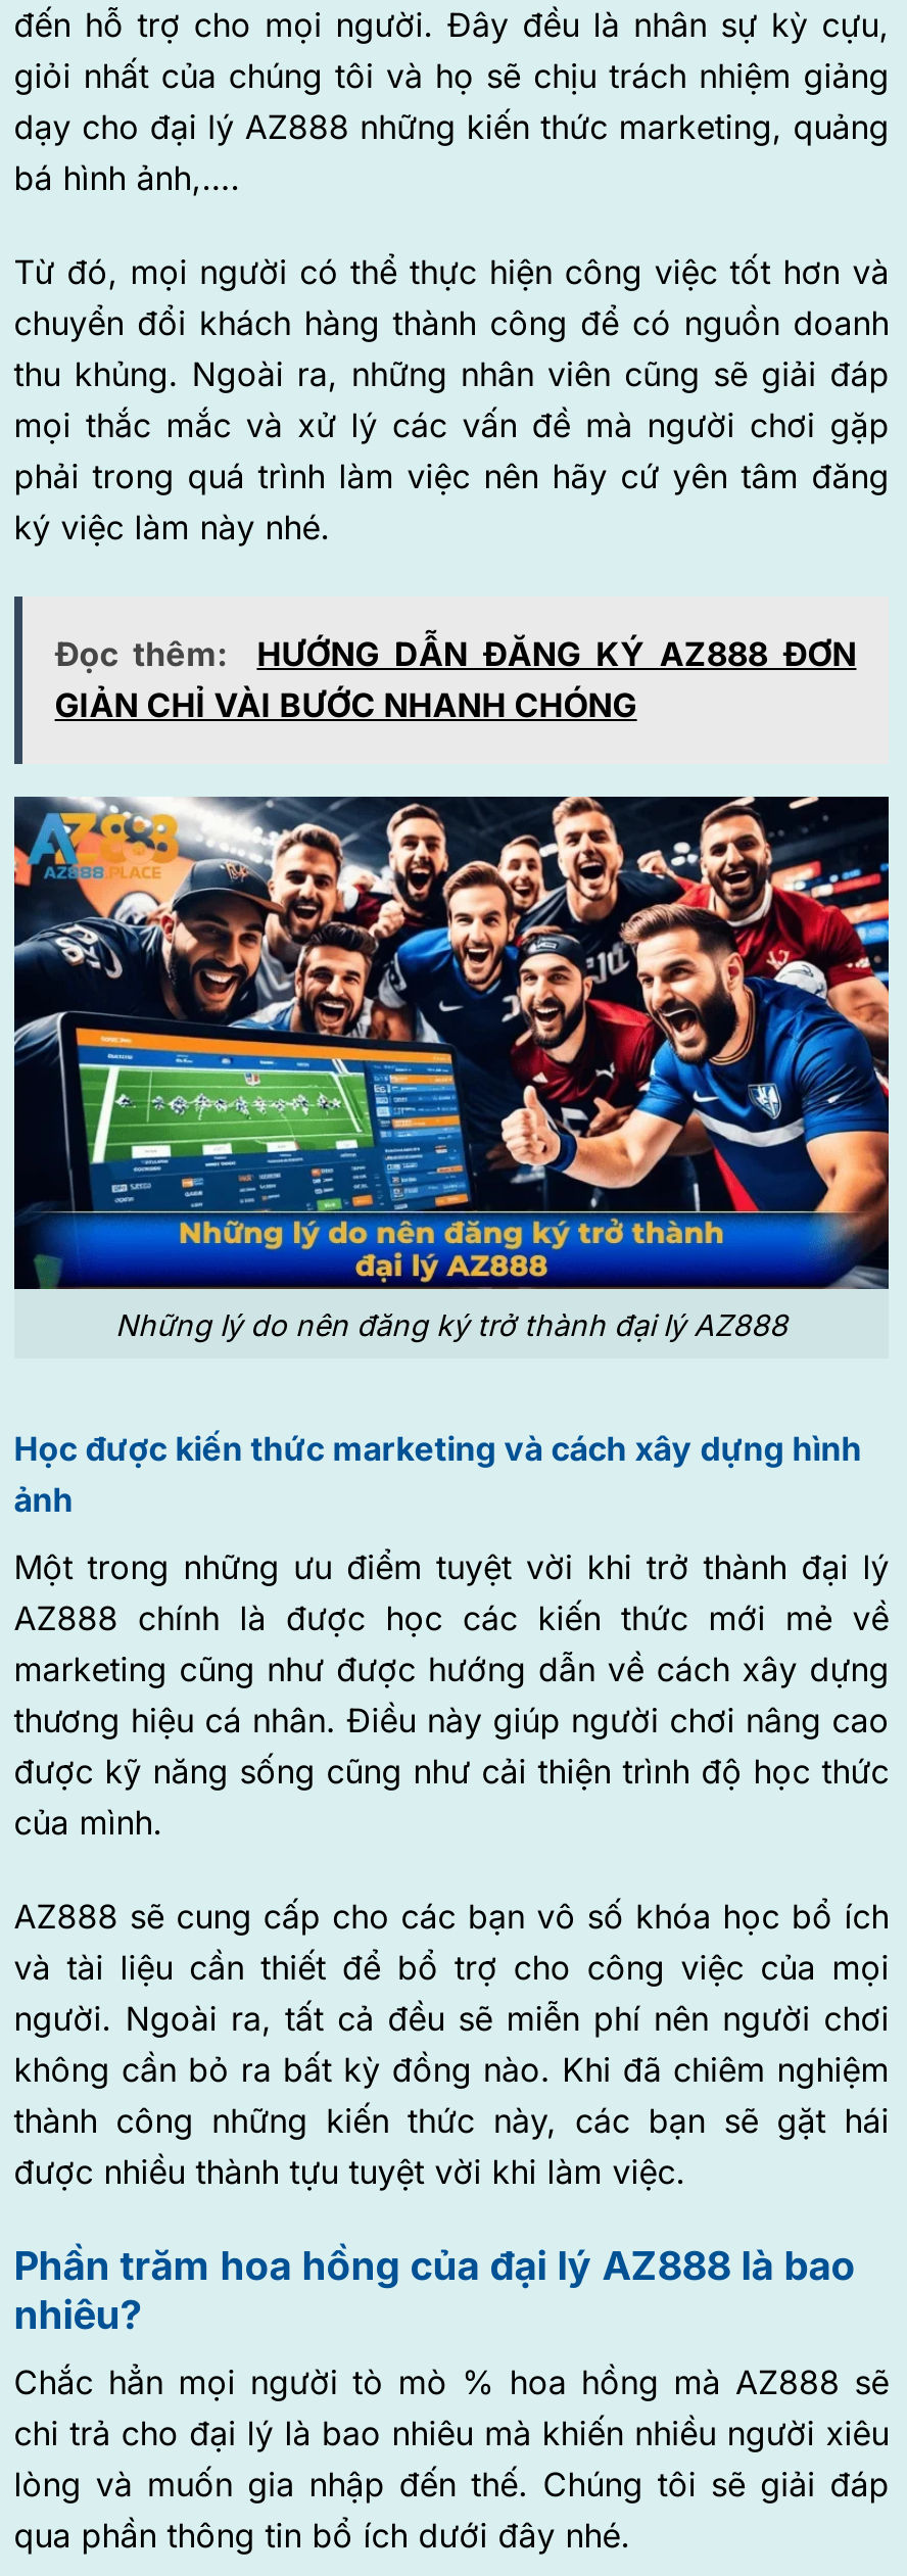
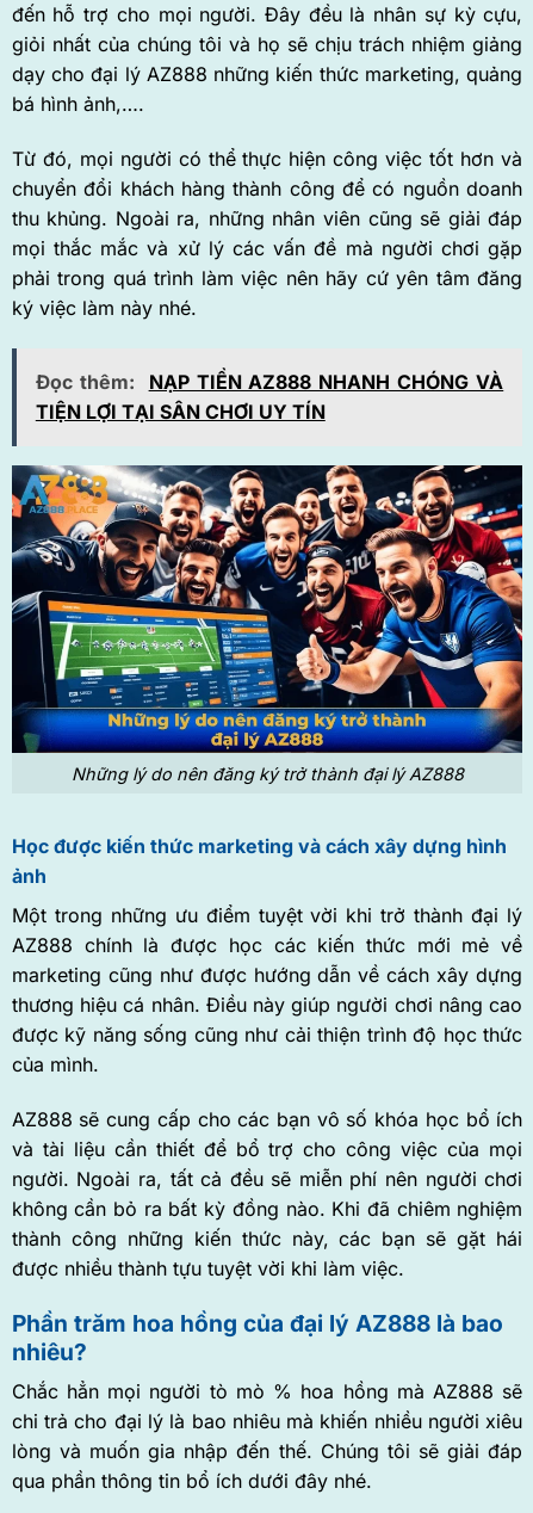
- Đọc thêm:
- HƯỚNG DẪN ĐĂNG KÝ AZ888 ĐƠN
- GIẢN CHỈ VÀI BƯỚC NHANH CHÓNG
+ Đọc thêm: NẠP TIỀN AZ888 NHANH CHÓNG VÀ
+ TIỆN LỢI TẠI SÂN CHƠI UY TÍN
